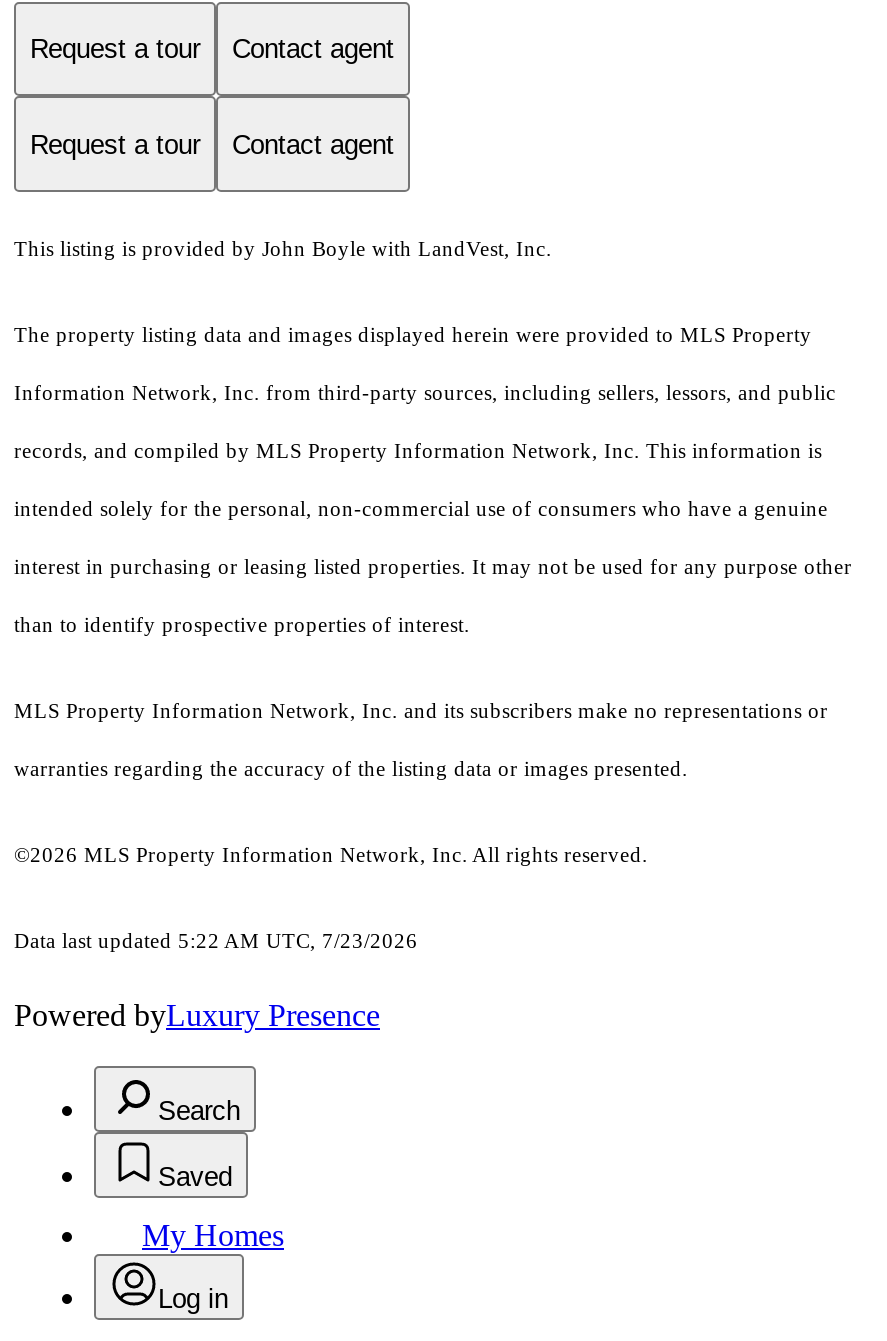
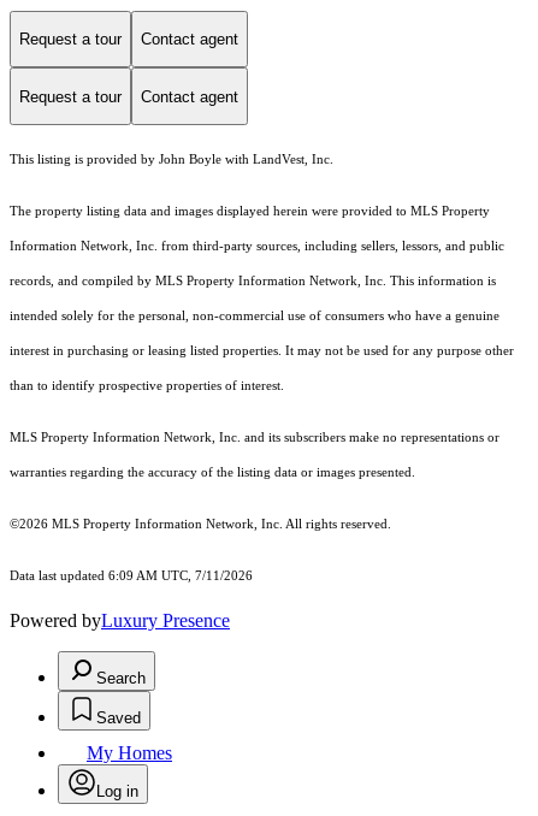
- Data last updated 5:22 AM UTC, 7/23/2026
+ Data last updated 6:09 AM UTC, 7/11/2026
